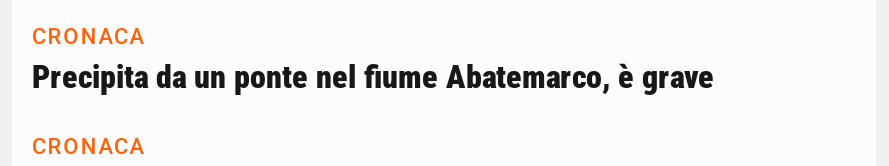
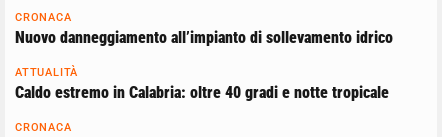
- Precipita da un ponte nel fiume Abatemarco, è grave
+ Nuovo danneggiamento all’impianto di sollevamento idrico
+ ATTUALITÀ
+ Caldo estremo in Calabria: oltre 40 gradi e notte tropicale
